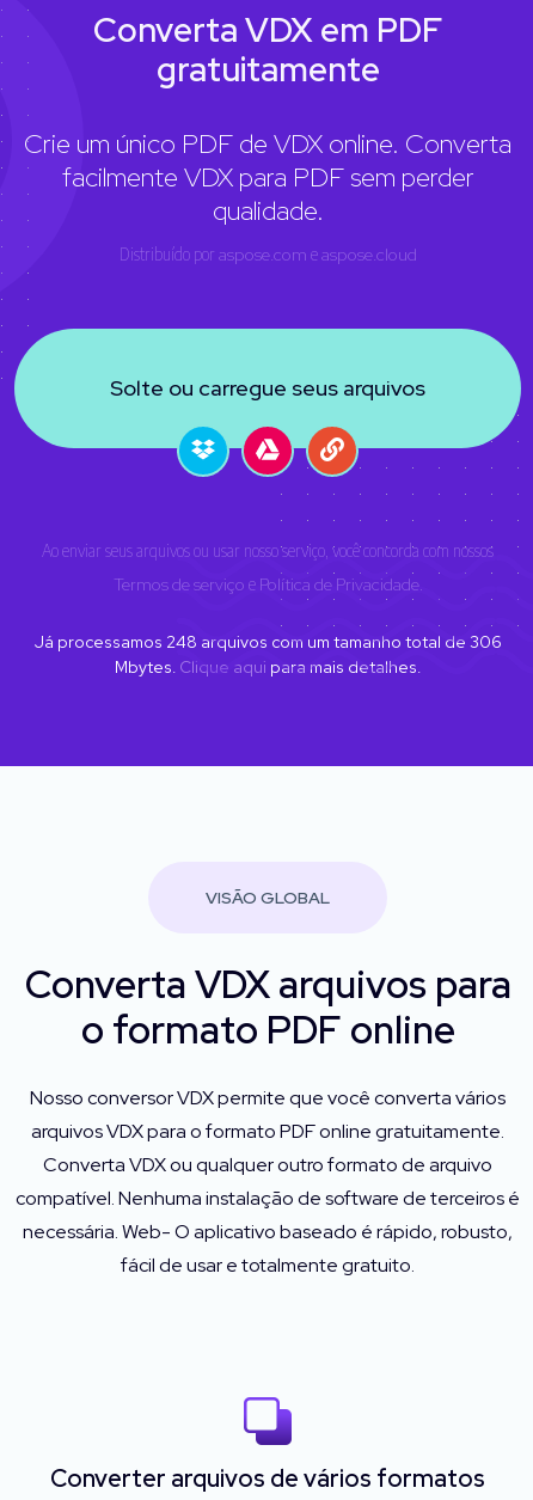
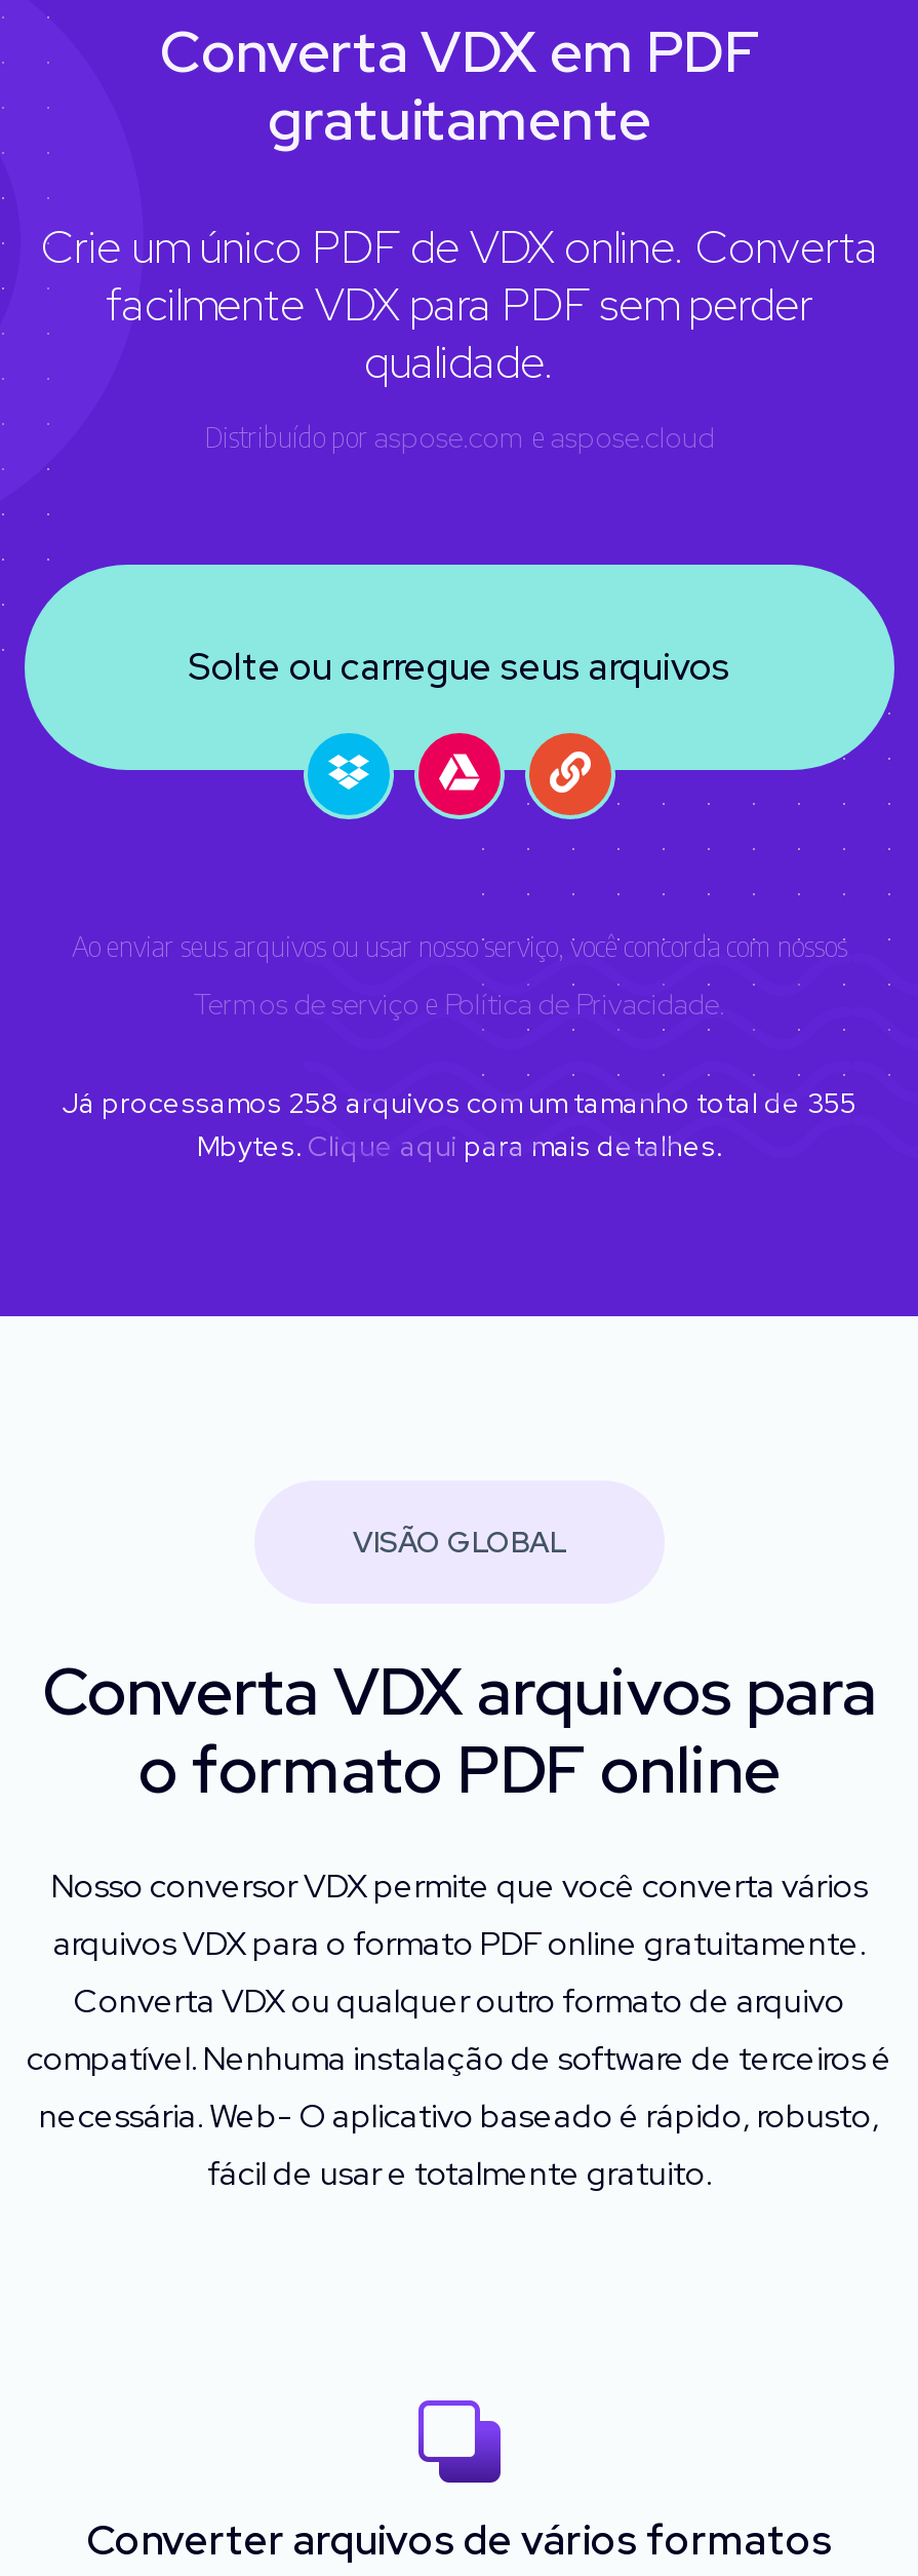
- Já processamos 248 arquivos com um tamanho total de 306
+ Já processamos 258 arquivos com um tamanho total de 355
